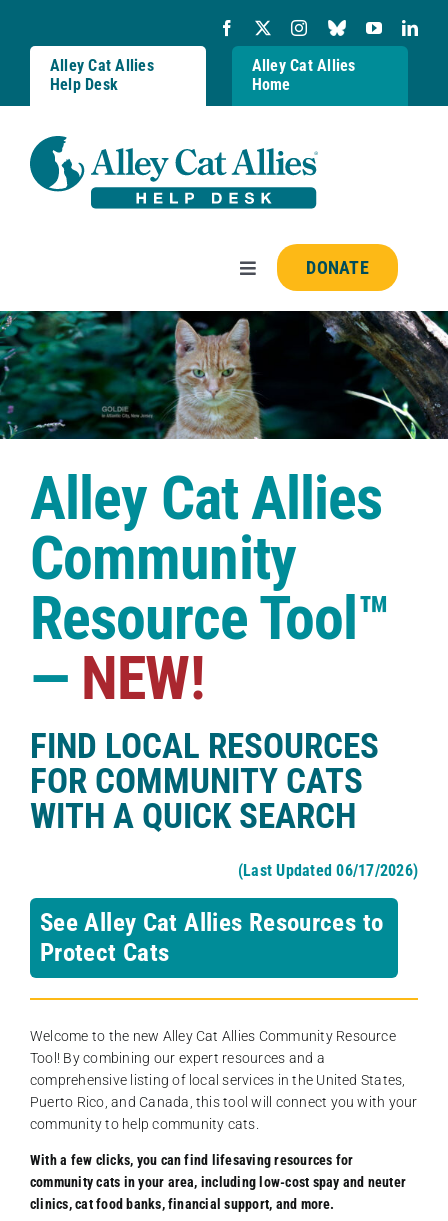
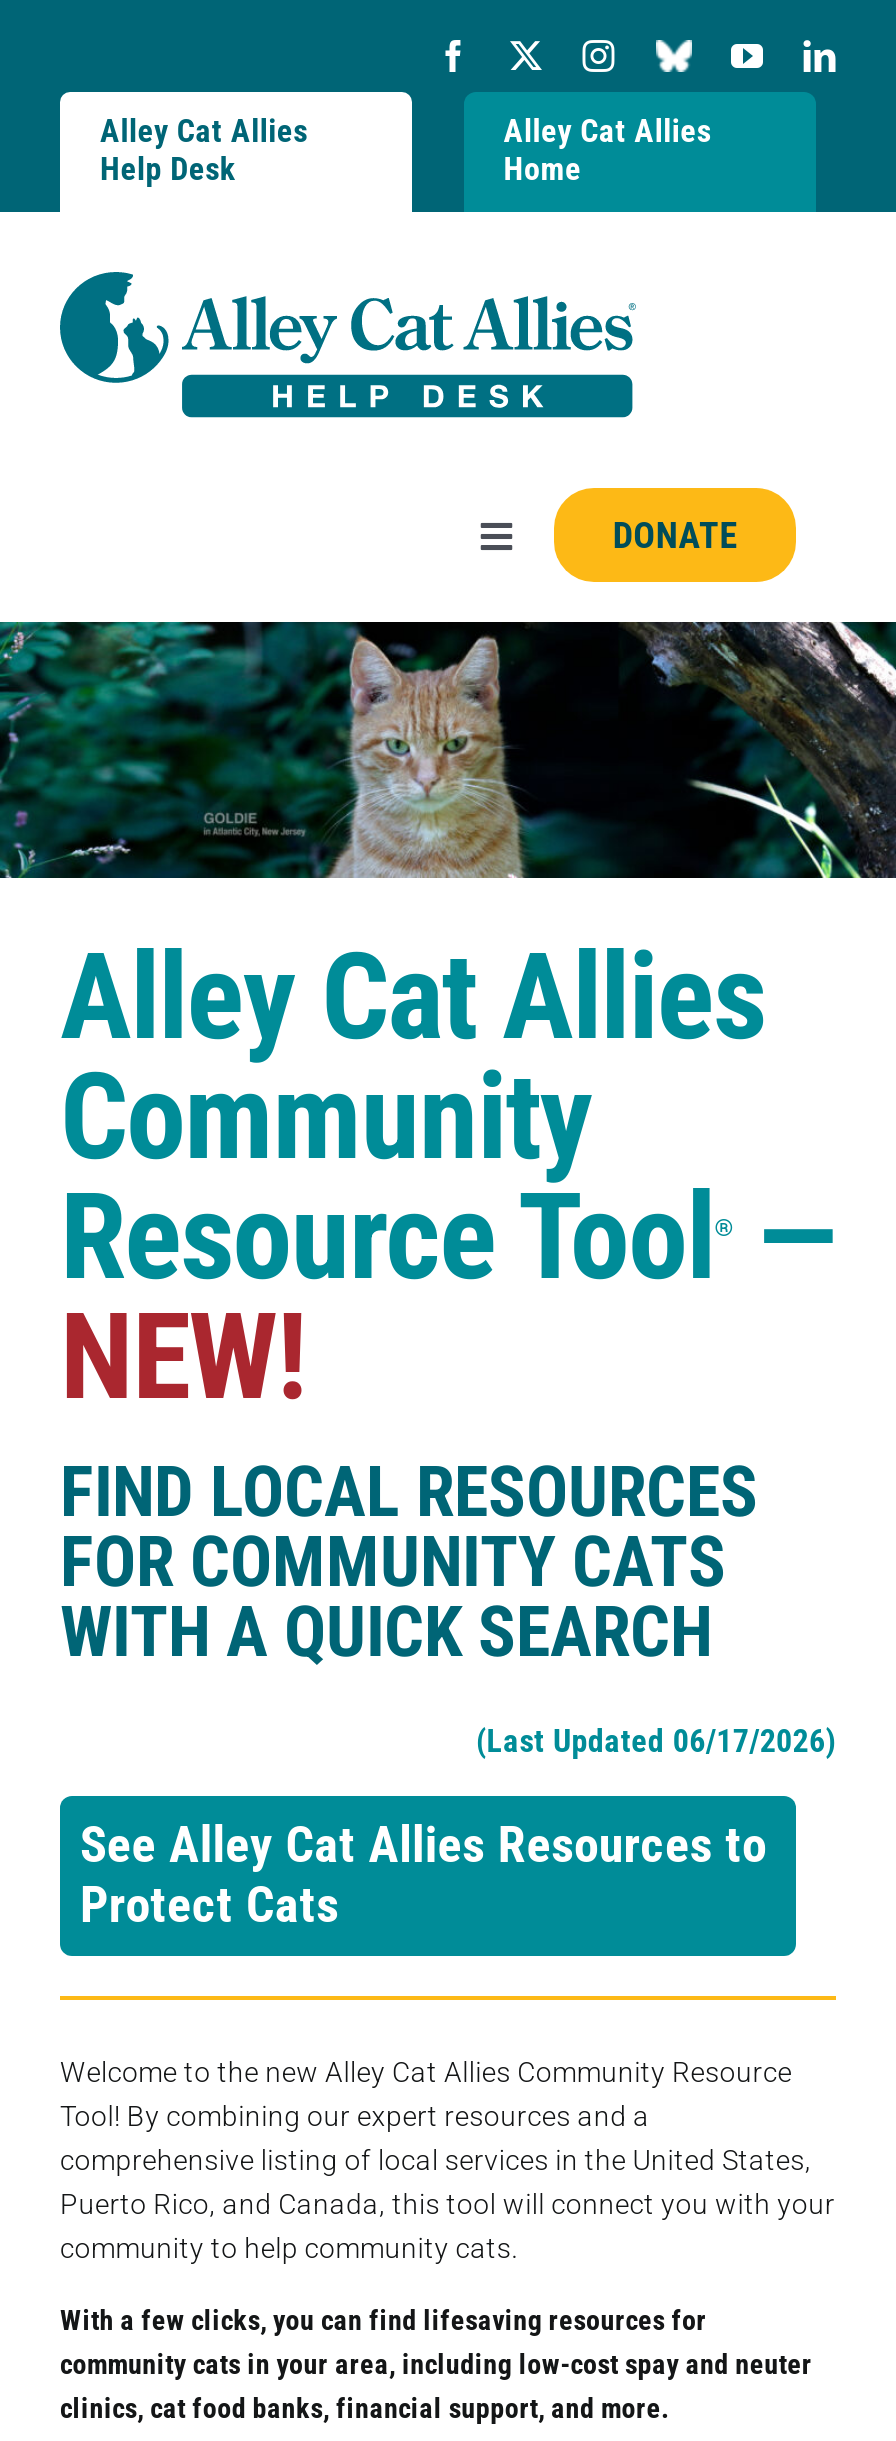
- Resource Tool™
- — NEW!
+ Resource Tool ® —
+ NEW!
